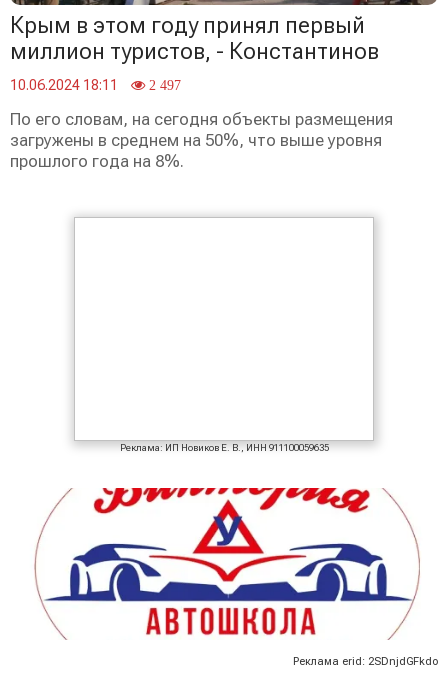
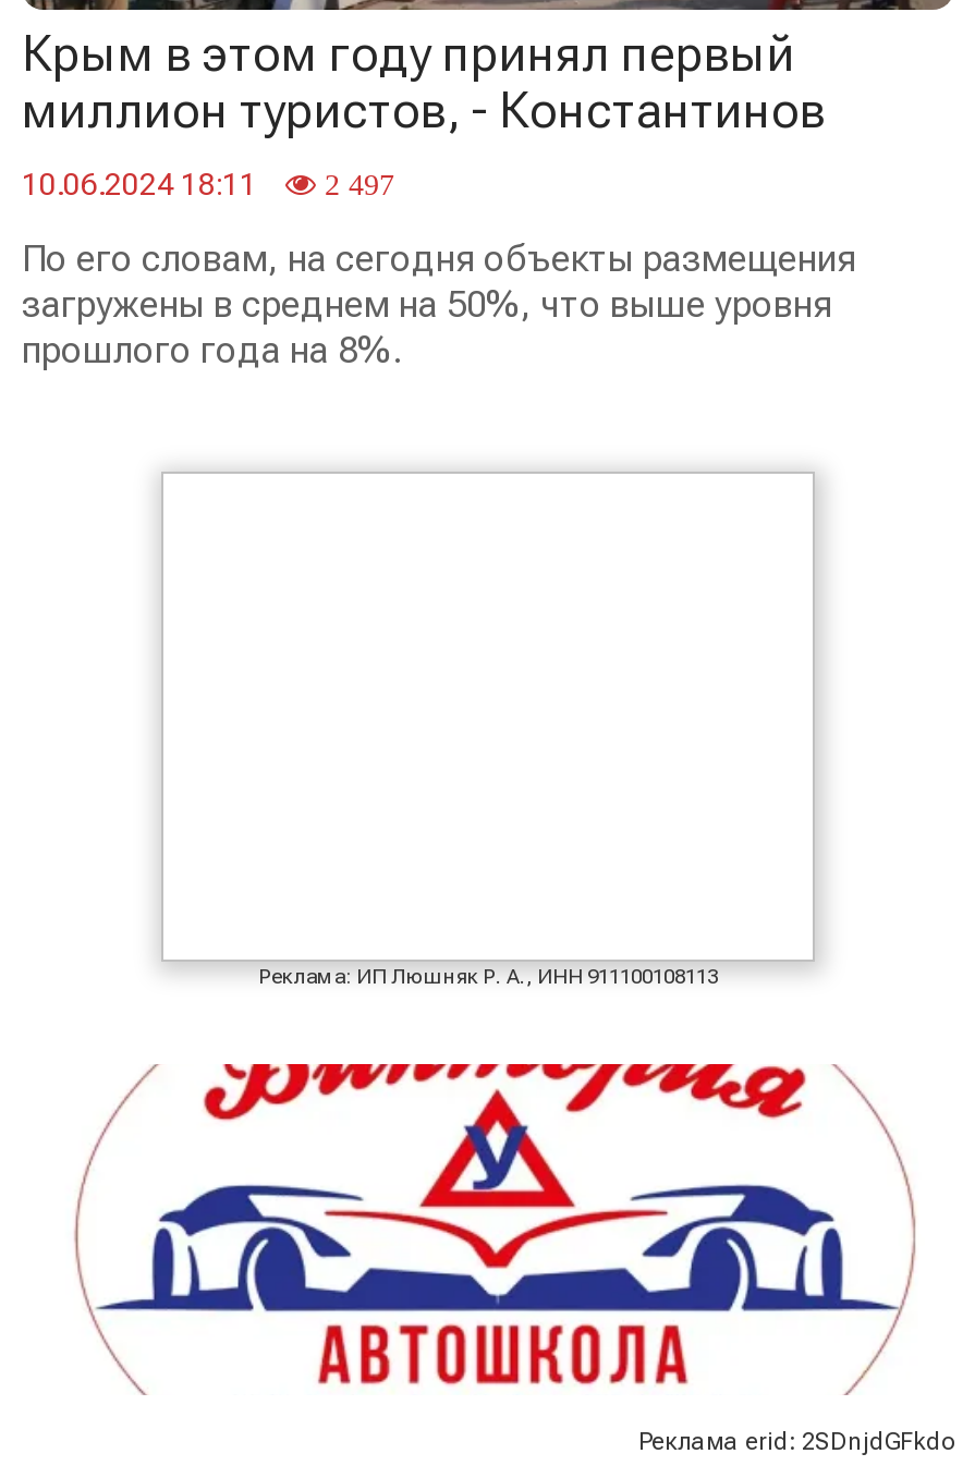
- Реклама: ИП Новиков Е. В., ИНН 911100059635
+ Реклама: ИП Люшняк Р. А., ИНН 911100108113
